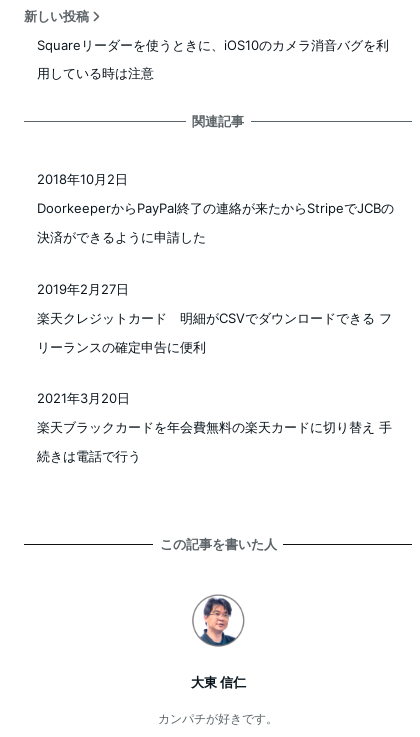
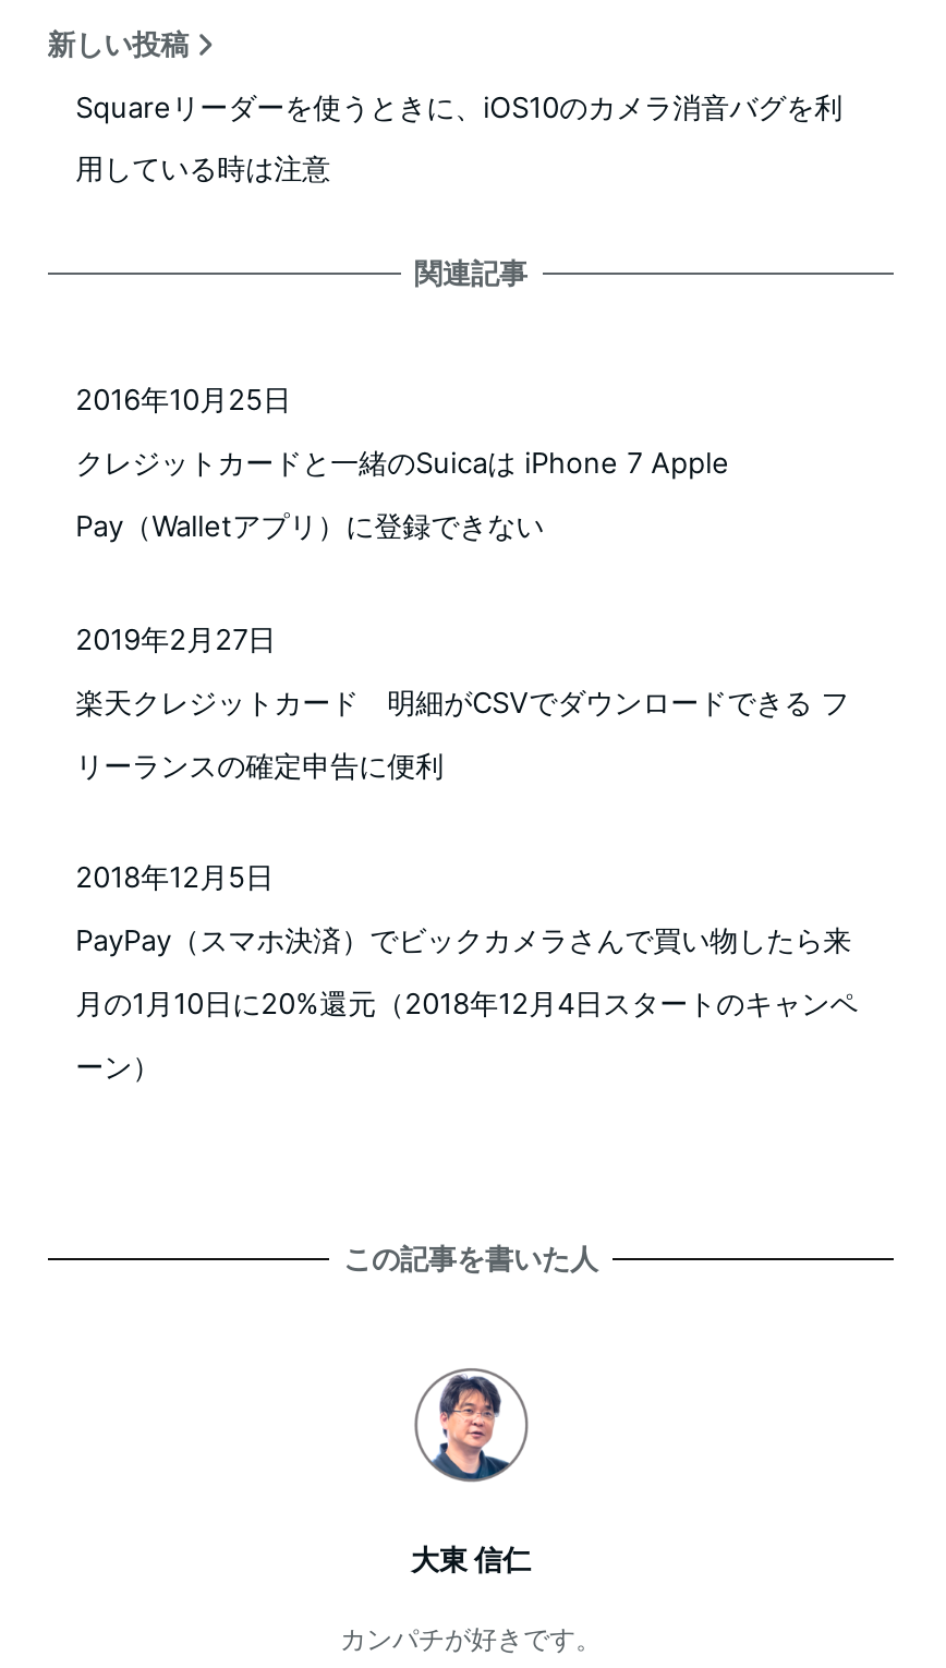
- 2018年10月2日
+ 2016年10月25日

- DoorkeeperからPayPal終了の連絡が来たからStripeでJCBの
+ クレジットカードと一緒のSuicaは iPhone 7 Apple

- 決済ができるように申請した
+ Pay（Walletアプリ）に登録できない

- 2021年3月20日
+ 2018年12月5日

- 楽天ブラックカードを年会費無料の楽天カードに切り替え 手
- 続きは電話で行う
+ PayPay（スマホ決済）でビックカメラさんで買い物したら来
+ 月の1月10日に20%還元（2018年12月4日スタートのキャンペ
+ ーン）
